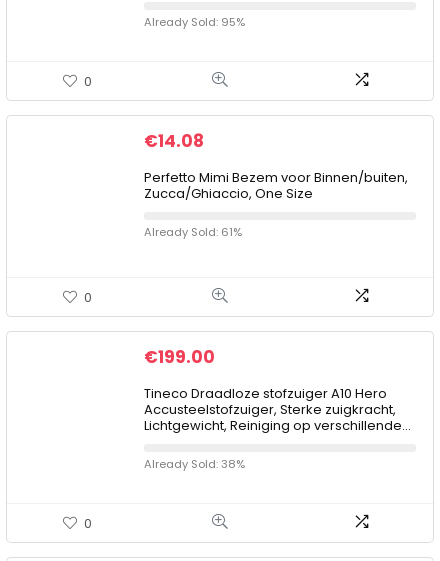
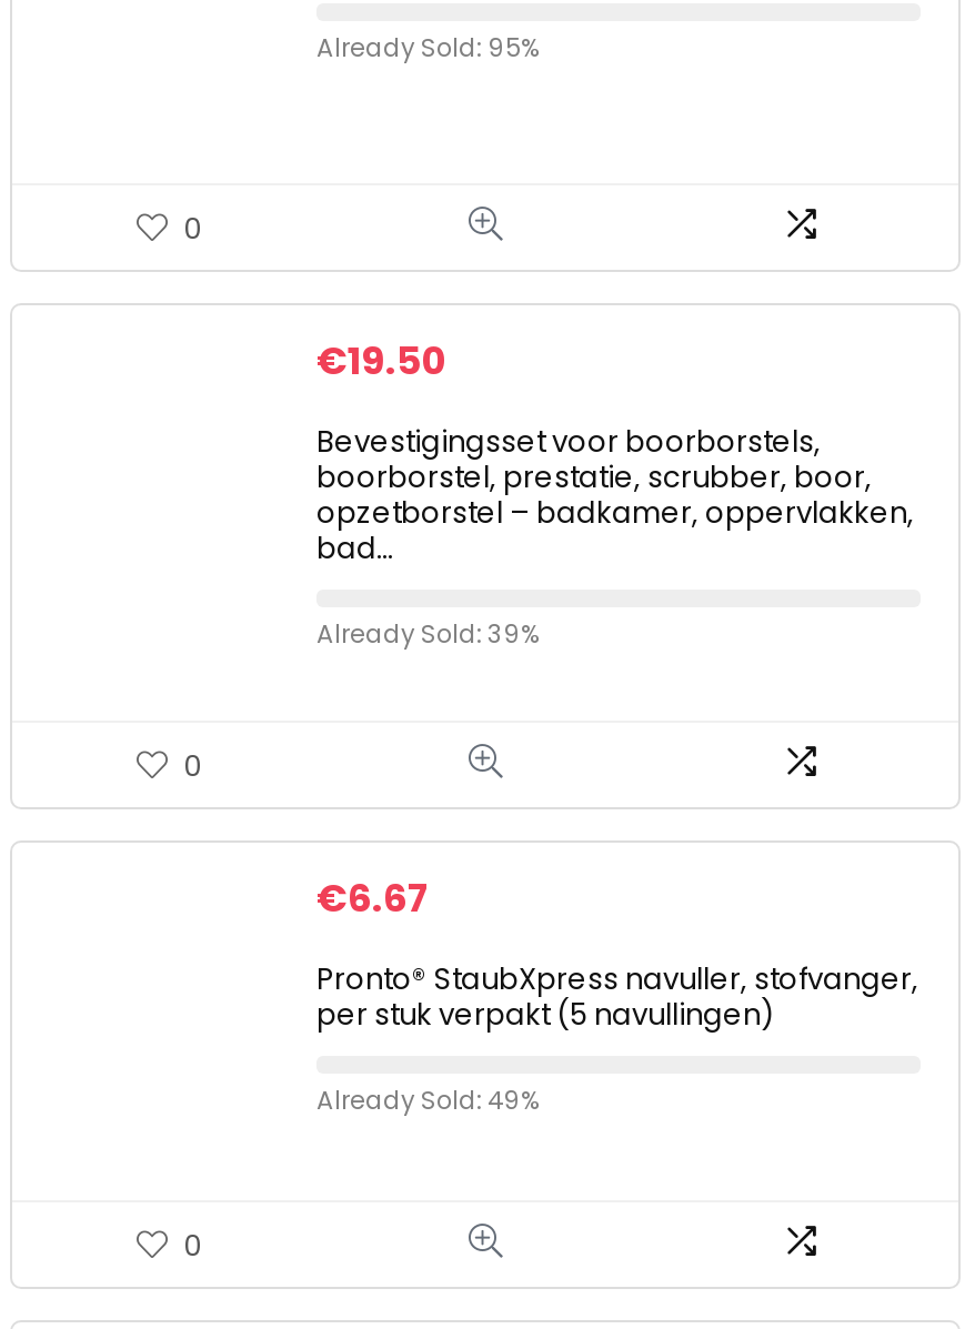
- €14.08
+ €19.50

- Perfetto Mimi Bezem voor Binnen/buiten,
- Zucca/Ghiaccio, One Size
+ Bevestigingsset voor boorborstels,
+ boorborstel, prestatie, scrubber, boor,
+ opzetborstel – badkamer, oppervlakken,
+ bad…

- Already Sold: 61%
+ Already Sold: 39%

- €199.00
+ €6.67

- Tineco Draadloze stofzuiger A10 Hero
- Accusteelstofzuiger, Sterke zuigkracht,
- Lichtgewicht, Reiniging op verschillende…
+ Pronto® StaubXpress navuller, stofvanger,
+ per stuk verpakt (5 navullingen)

- Already Sold: 38%
+ Already Sold: 49%
